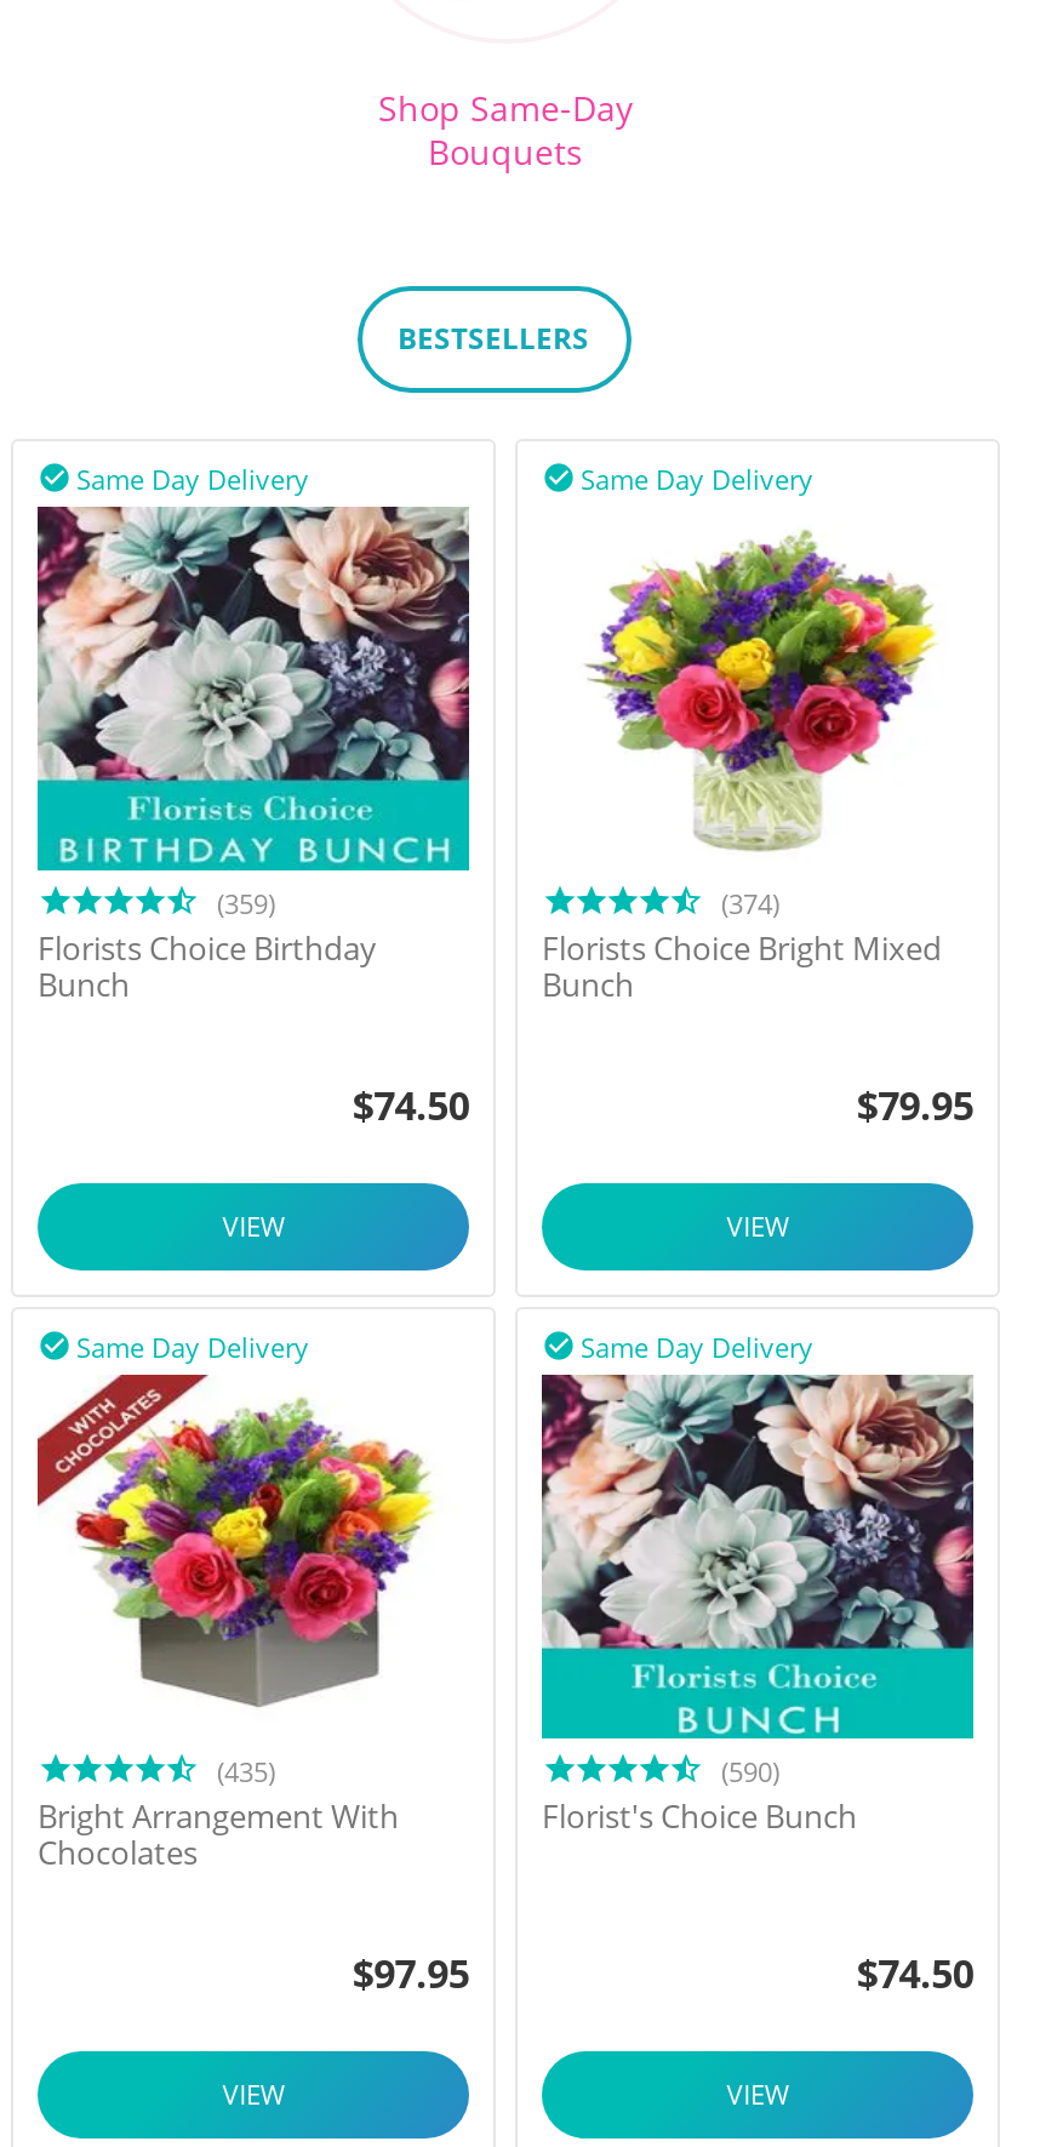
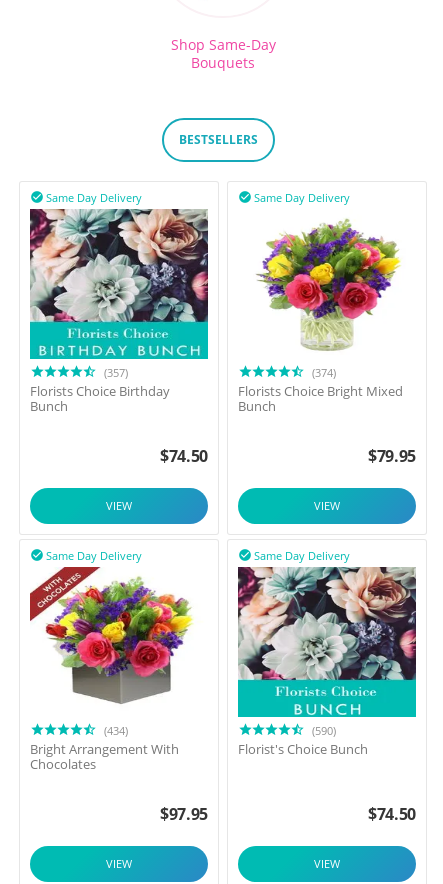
- (359)
+ (357)

- (435)
+ (434)
